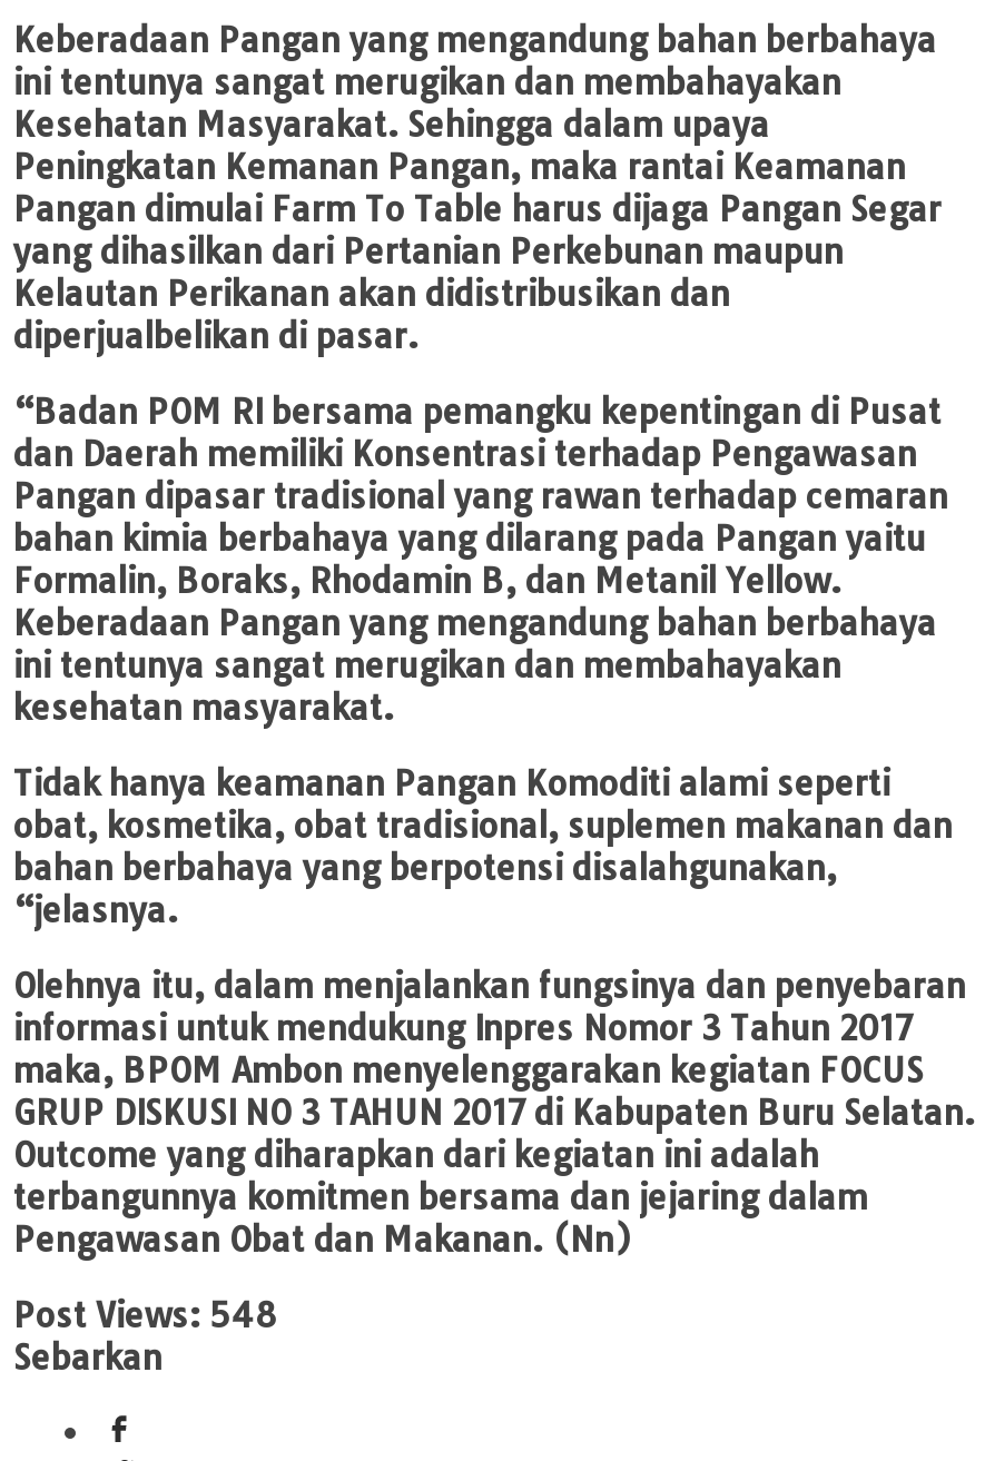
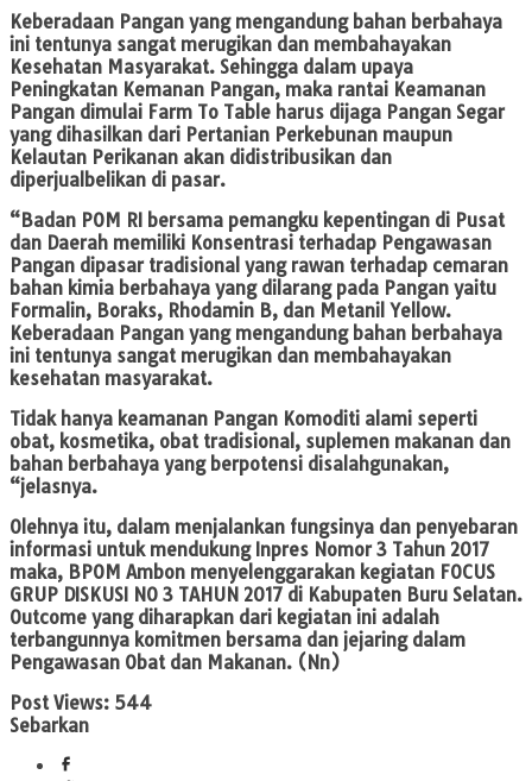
- Post Views: 548
+ Post Views: 544
